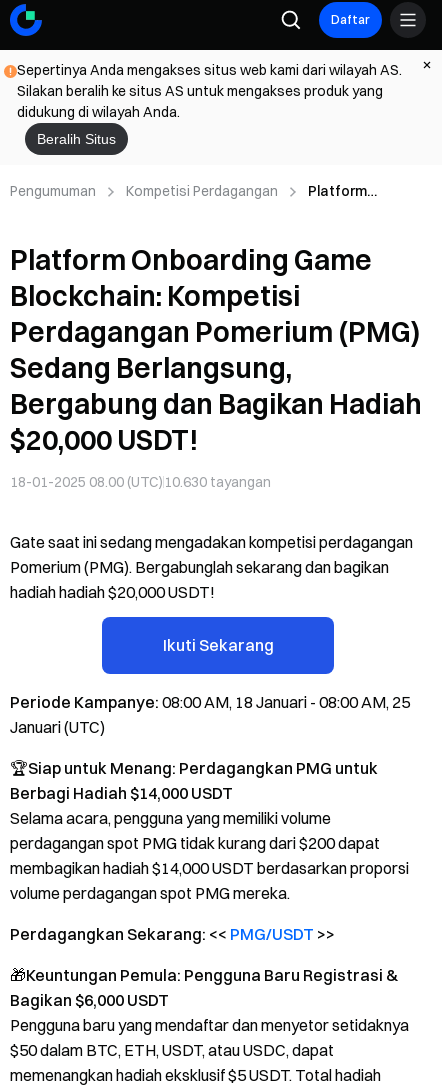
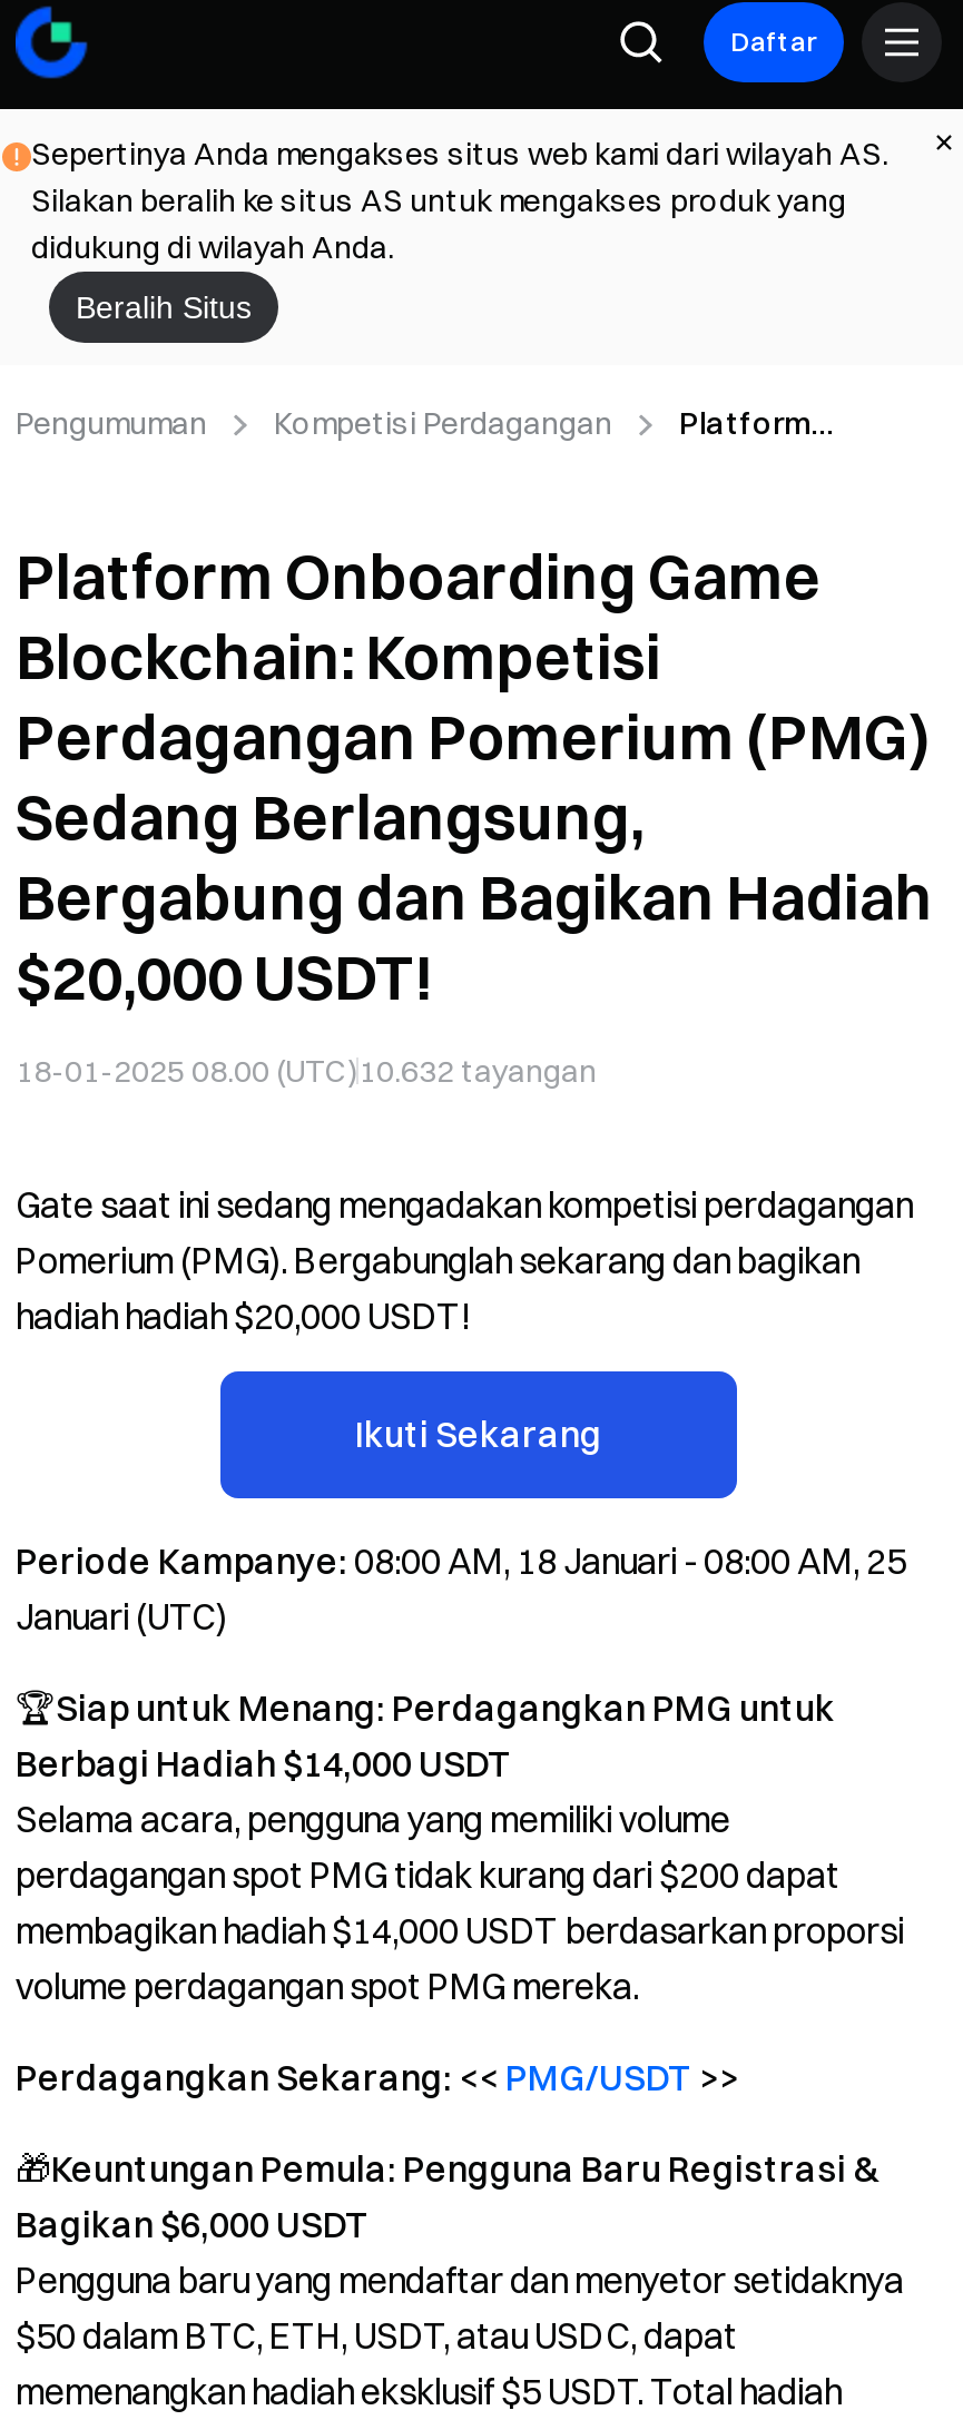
- 18-01-2025 08.00 (UTC)10.630 tayangan
+ 18-01-2025 08.00 (UTC)10.632 tayangan
